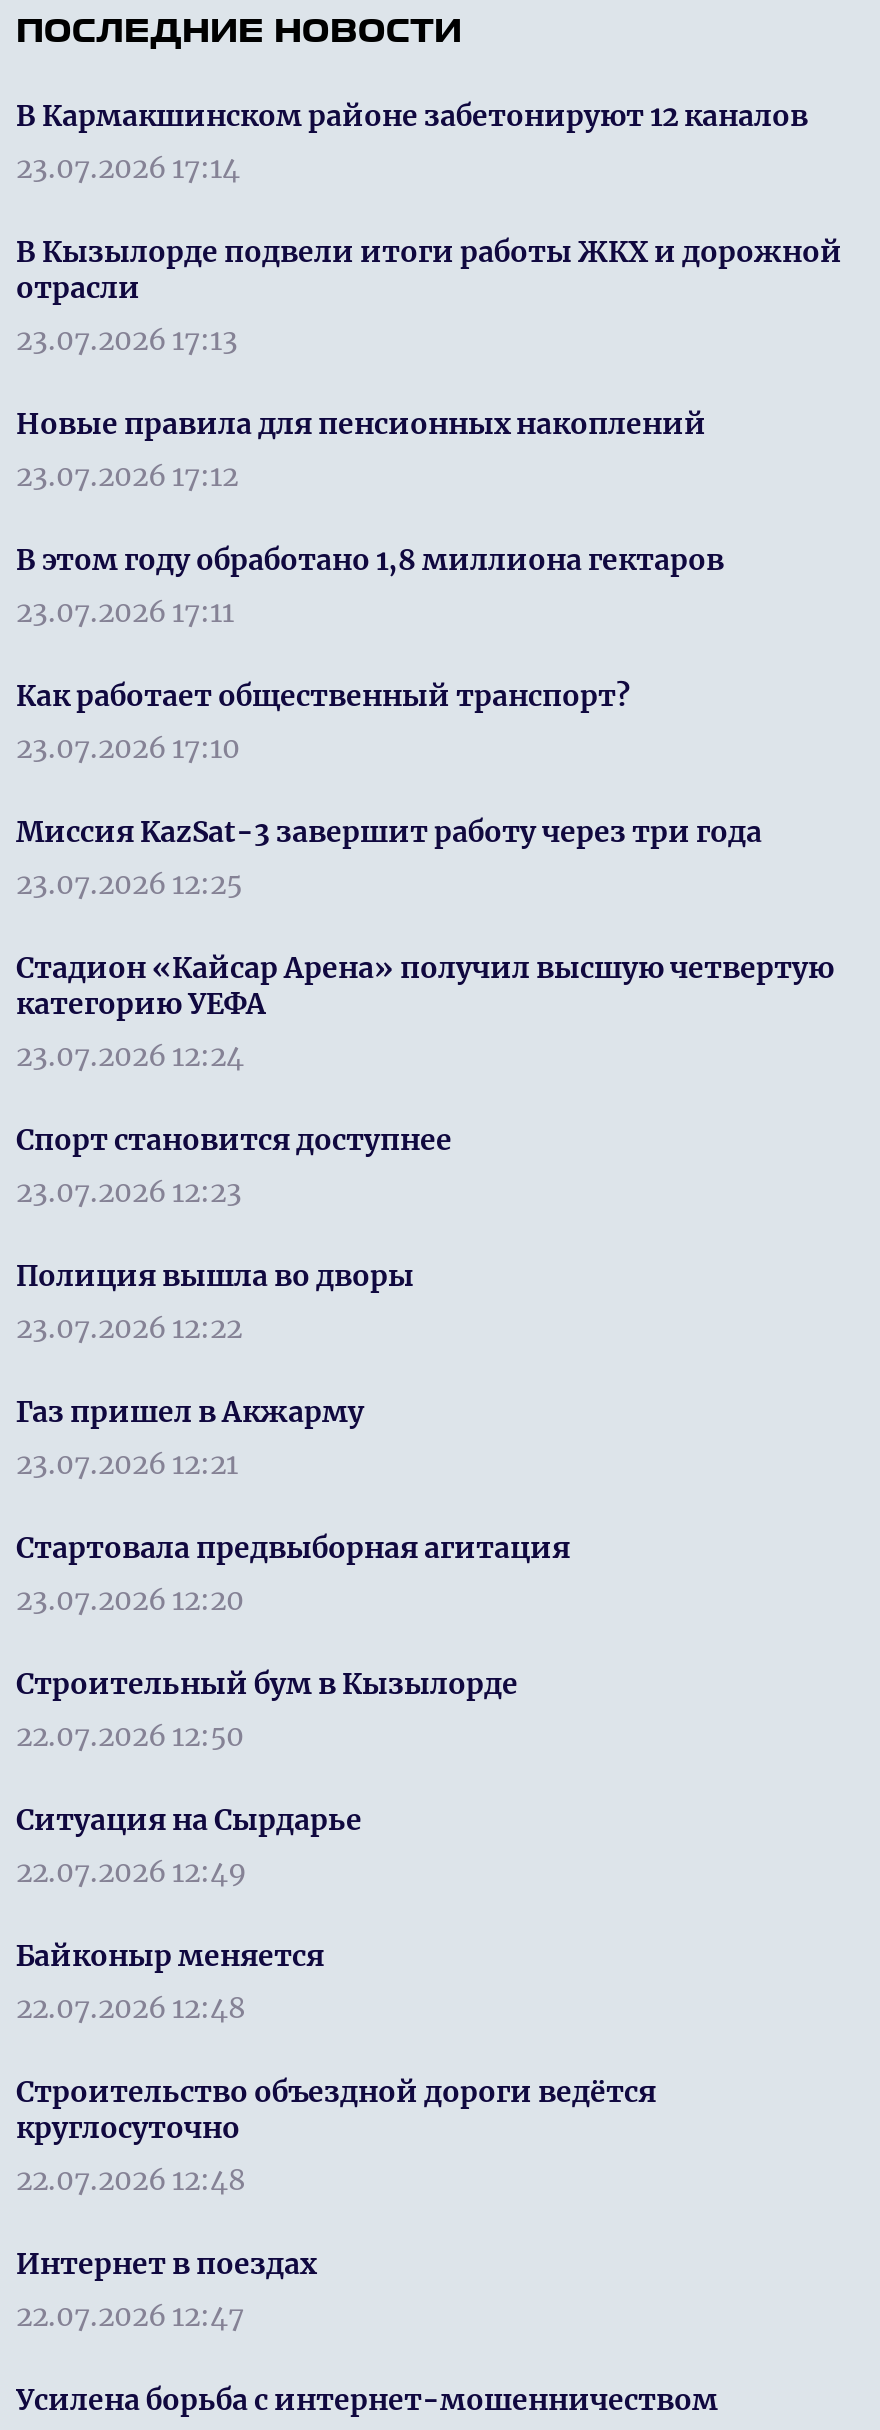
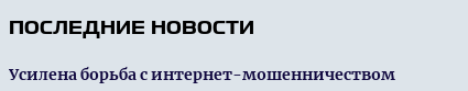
- В Кармакшинском районе забетонируют 12 каналов
- 23.07.2026 17:14
- В Кызылорде подвели итоги работы ЖКХ и дорожной
- отрасли
- 23.07.2026 17:13
- Новые правила для пенсионных накоплений
- 23.07.2026 17:12
- В этом году обработано 1,8 миллиона гектаров
- 23.07.2026 17:11
- Как работает общественный транспорт?
- 23.07.2026 17:10
- Миссия KazSat-3 завершит работу через три года
- 23.07.2026 12:25
- Стадион «Кайсар Арена» получил высшую четвертую
- категорию УЕФА
- 23.07.2026 12:24
- Спорт становится доступнее
- 23.07.2026 12:23
- Полиция вышла во дворы
- 23.07.2026 12:22
- Газ пришел в Акжарму
- 23.07.2026 12:21
- Стартовала предвыборная агитация
- 23.07.2026 12:20
- Строительный бум в Кызылорде
- 22.07.2026 12:50
- Ситуация на Сырдарье
- 22.07.2026 12:49
- Байконыр меняется
- 22.07.2026 12:48
- Строительство объездной дороги ведётся
- круглосуточно
- 22.07.2026 12:48
- Интернет в поездах
- 22.07.2026 12:47
